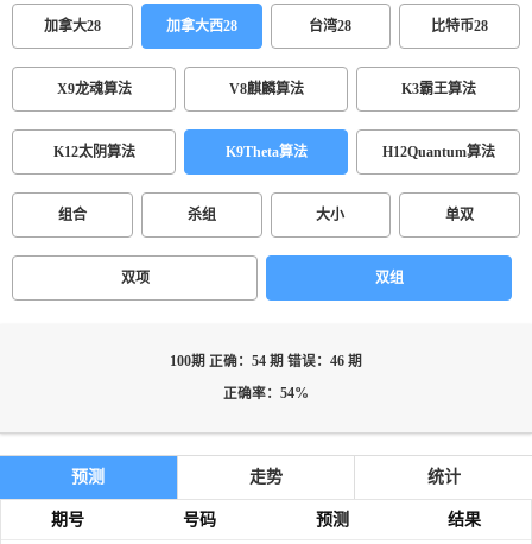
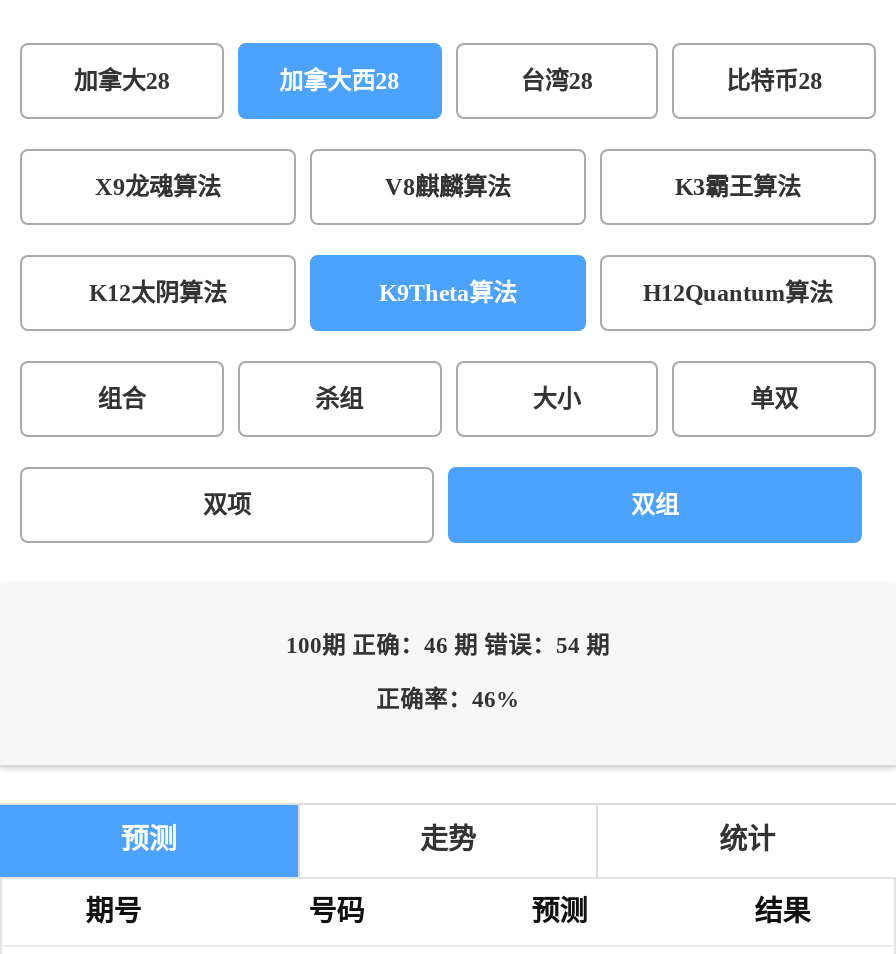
- 100期 正确：54 期 错误：46 期
+ 100期 正确：46 期 错误：54 期

- 正确率：54%
+ 正确率：46%
